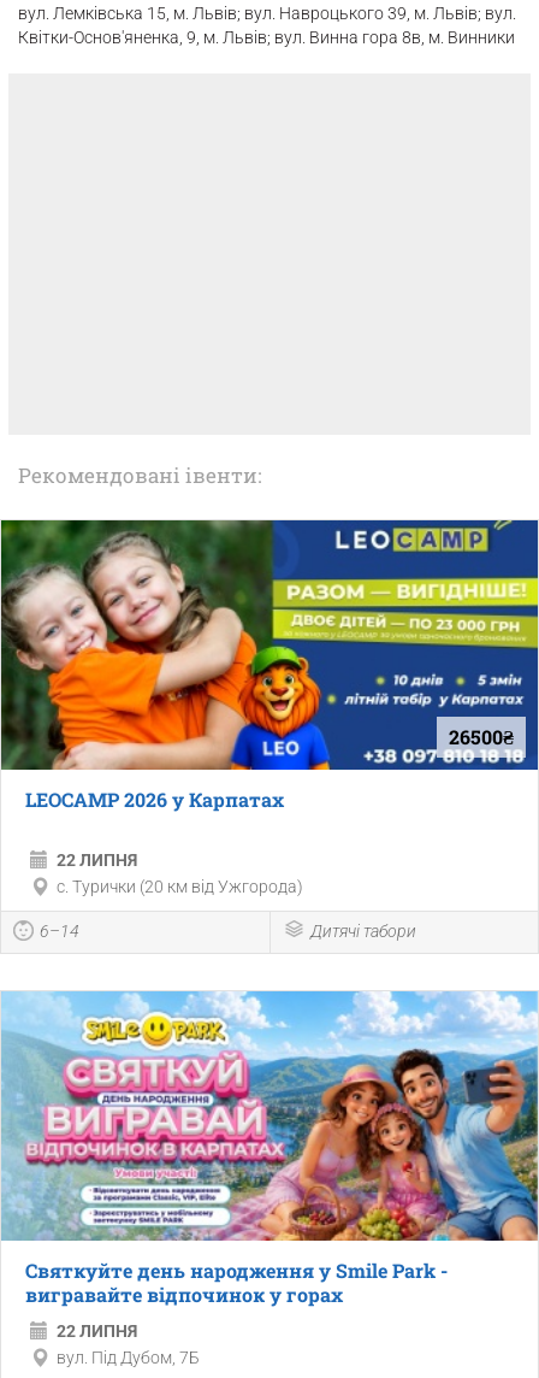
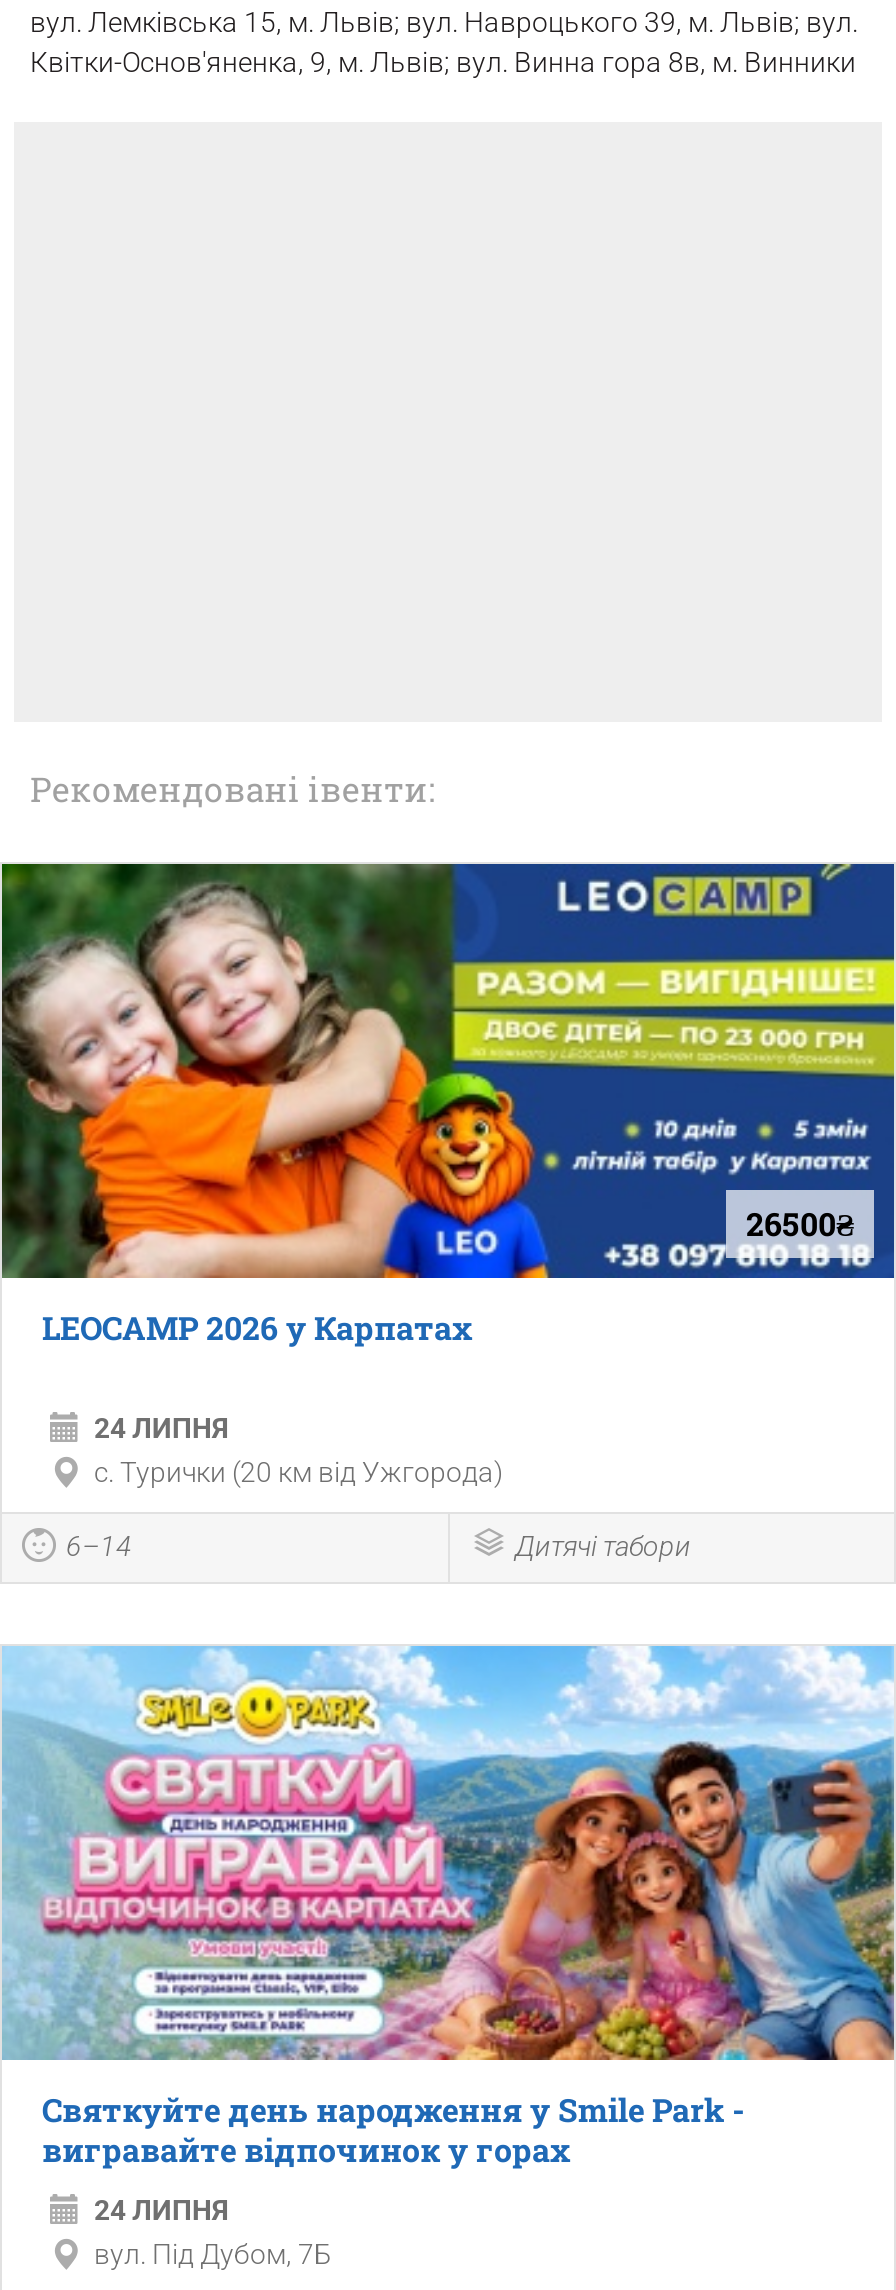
- 22 ЛИПНЯ
+ 24 ЛИПНЯ

- 22 ЛИПНЯ
+ 24 ЛИПНЯ
